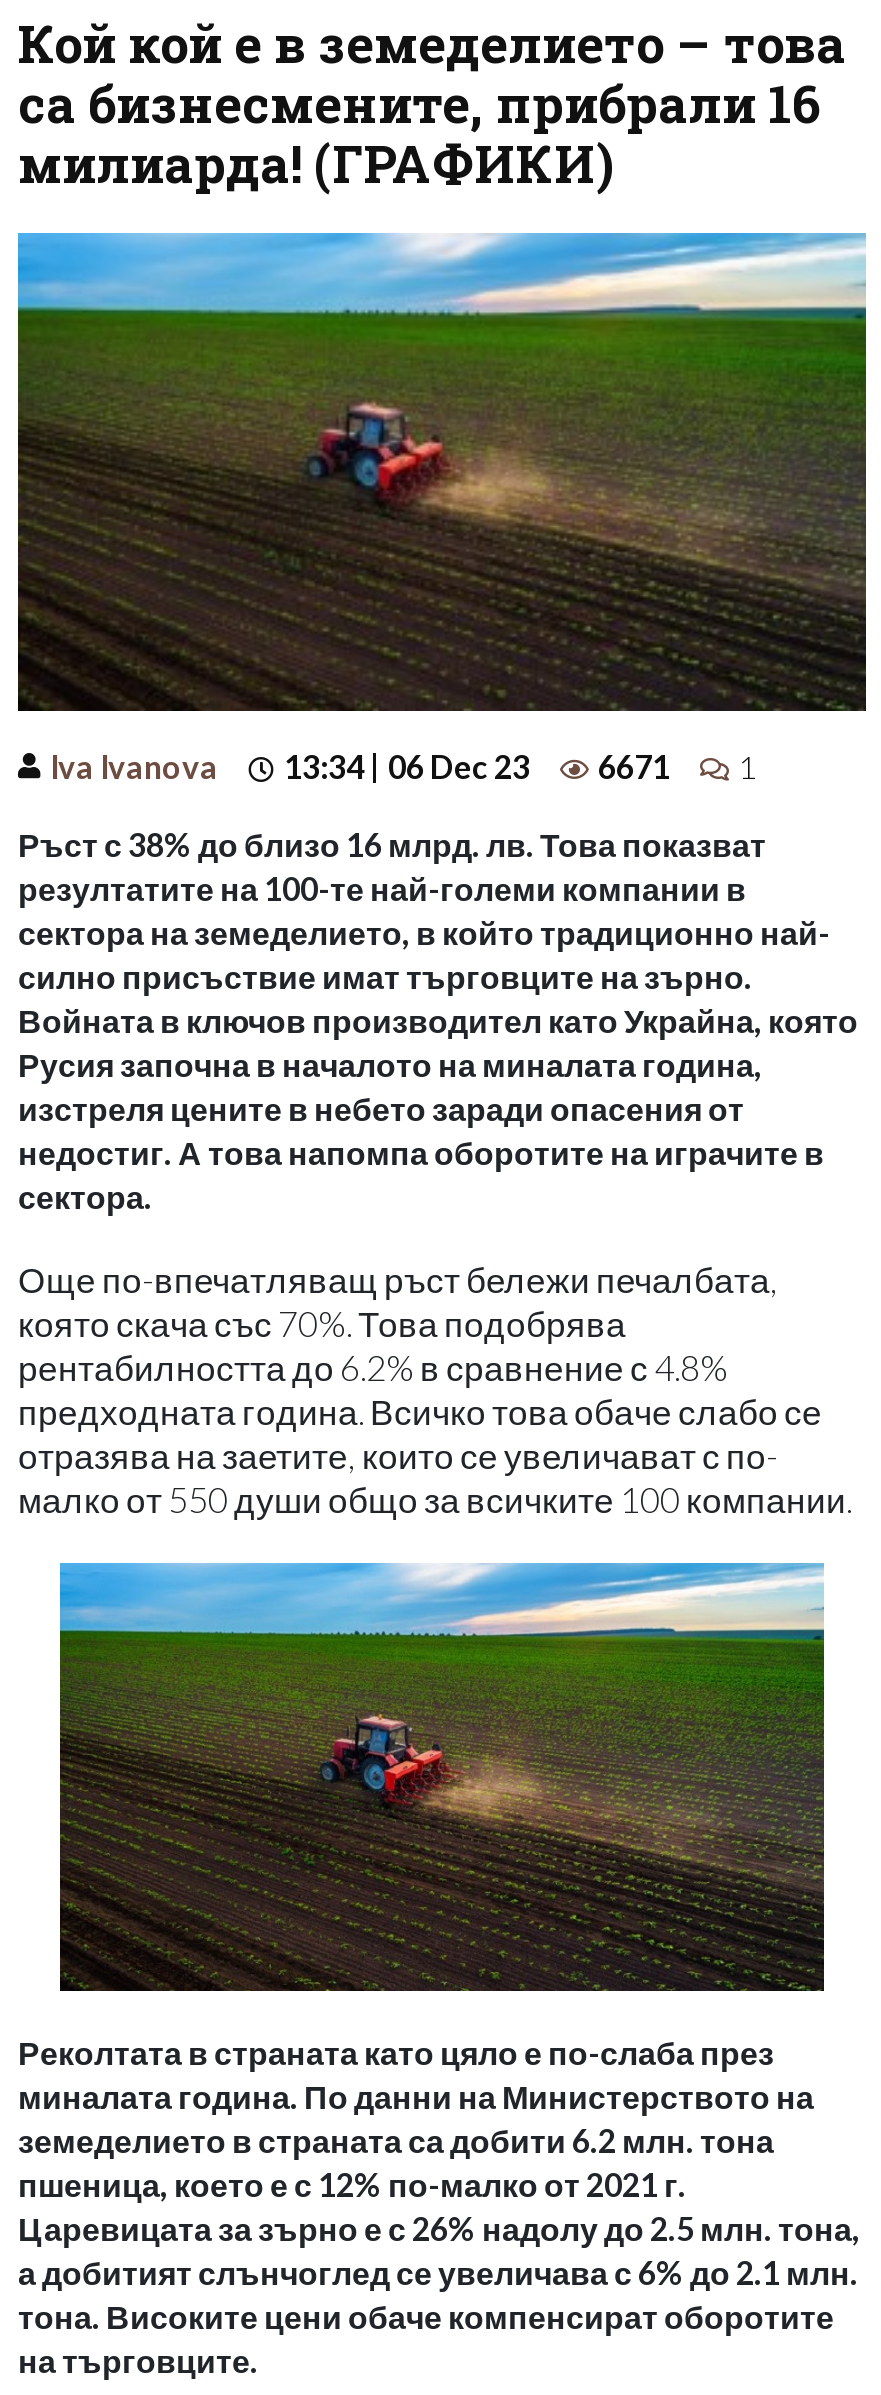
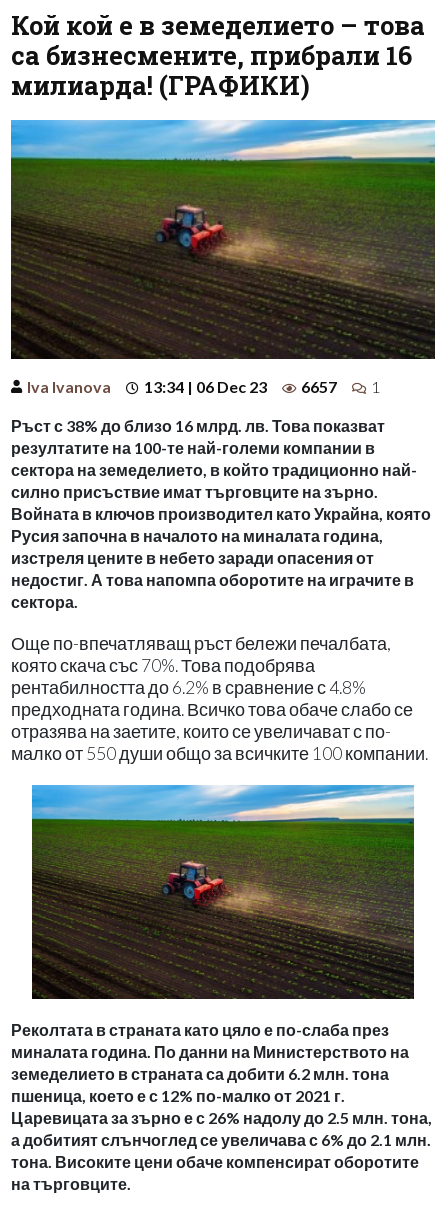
- 6671
+ 6657
